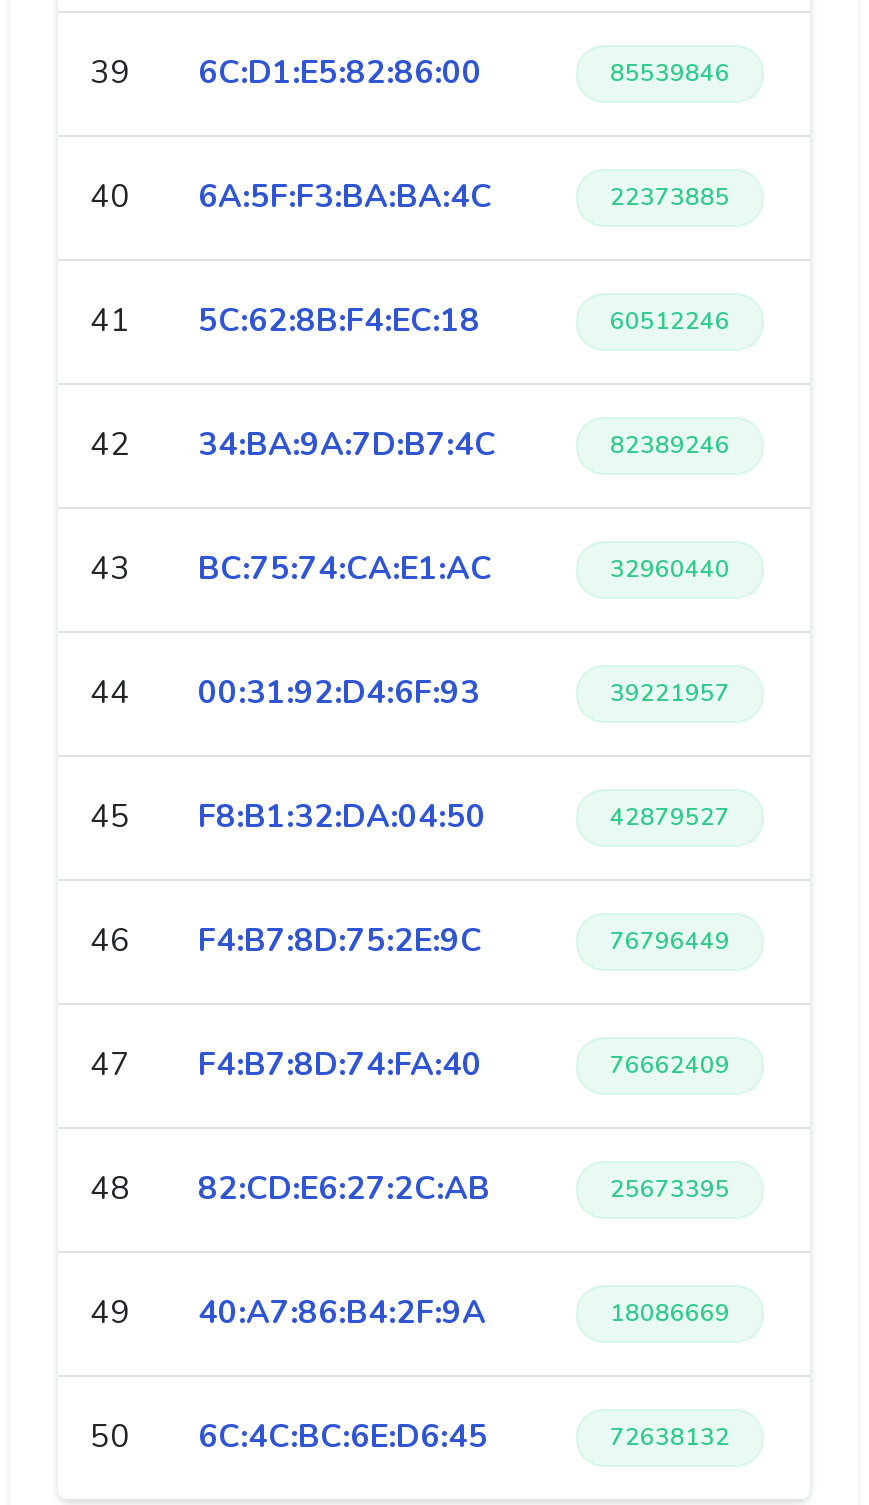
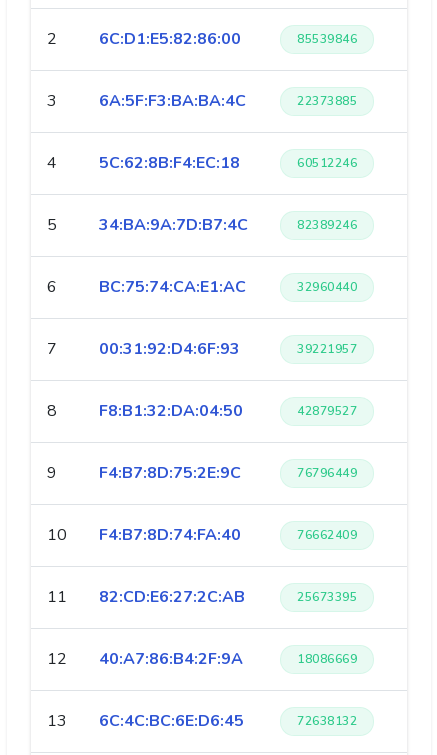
- 39 6C:D1:E5:82:86:00
+ 2 6C:D1:E5:82:86:00

- 40 6A:5F:F3:BA:BA:4C
+ 3 6A:5F:F3:BA:BA:4C

- 41 5C:62:8B:F4:EC:18
+ 4 5C:62:8B:F4:EC:18

- 42 34:BA:9A:7D:B7:4C
+ 5 34:BA:9A:7D:B7:4C

- 43 BC:75:74:CA:E1:AC
+ 6 BC:75:74:CA:E1:AC

- 44 00:31:92:D4:6F:93
+ 7 00:31:92:D4:6F:93

- 45 F8:B1:32:DA:04:50
+ 8 F8:B1:32:DA:04:50

- 46 F4:B7:8D:75:2E:9C
+ 9 F4:B7:8D:75:2E:9C

- 47 F4:B7:8D:74:FA:40
+ 10 F4:B7:8D:74:FA:40

- 48 82:CD:E6:27:2C:AB
+ 11 82:CD:E6:27:2C:AB

- 49 40:A7:86:B4:2F:9A
+ 12 40:A7:86:B4:2F:9A

- 50 6C:4C:BC:6E:D6:45
+ 13 6C:4C:BC:6E:D6:45
